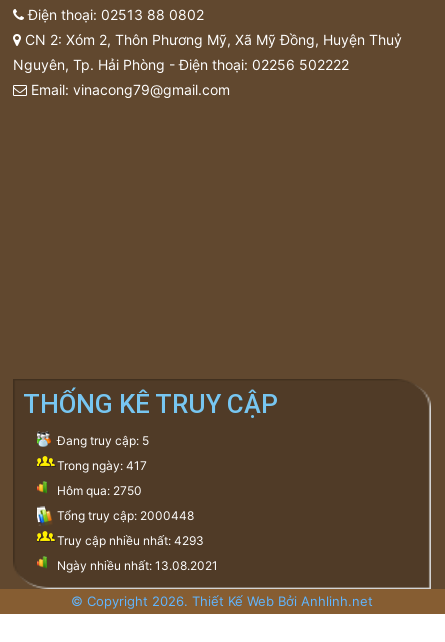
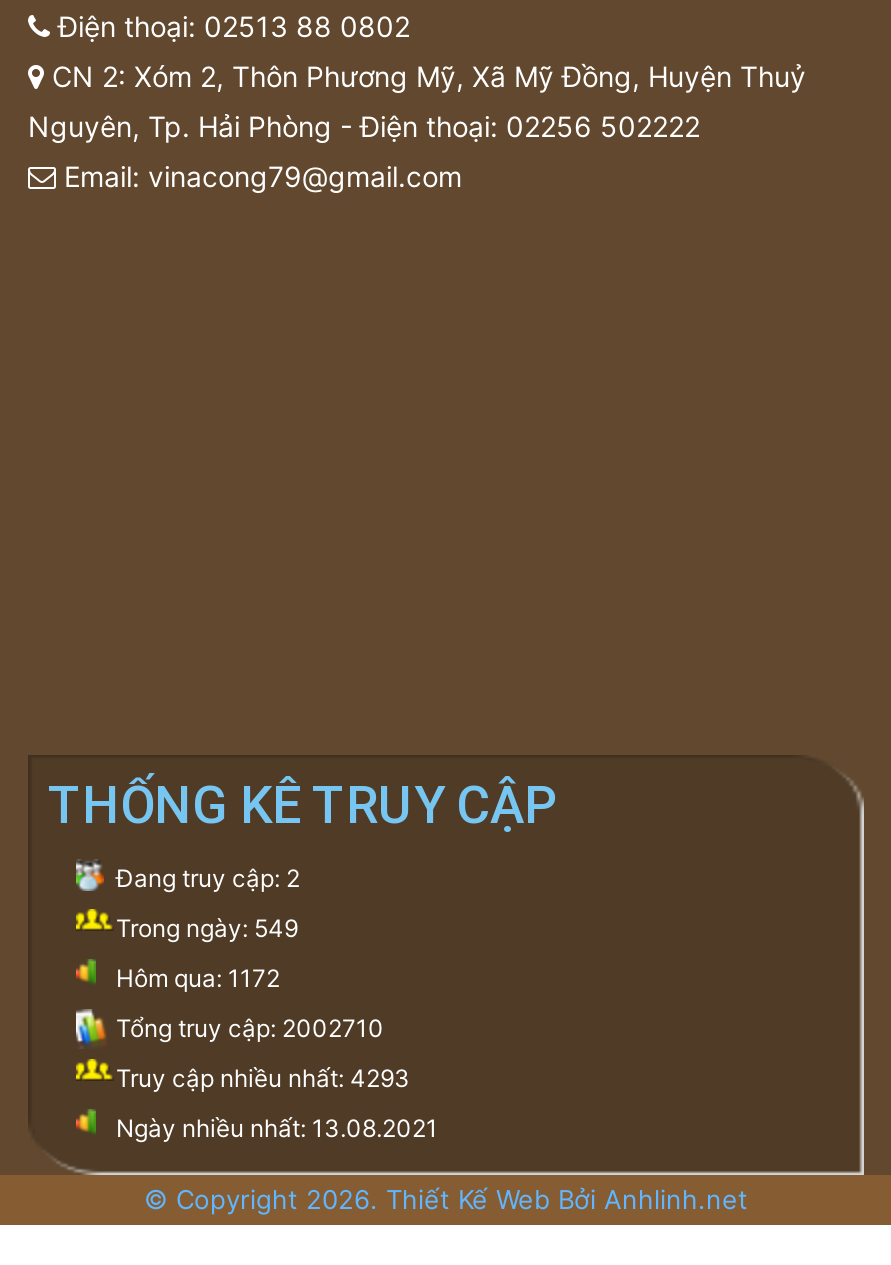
- Đang truy cập: 5
+ Đang truy cập: 2

- Trong ngày: 417
+ Trong ngày: 549

- Hôm qua: 2750
+ Hôm qua: 1172

- Tổng truy cập: 2000448
+ Tổng truy cập: 2002710
